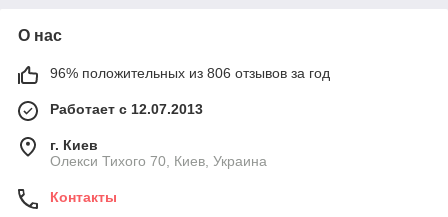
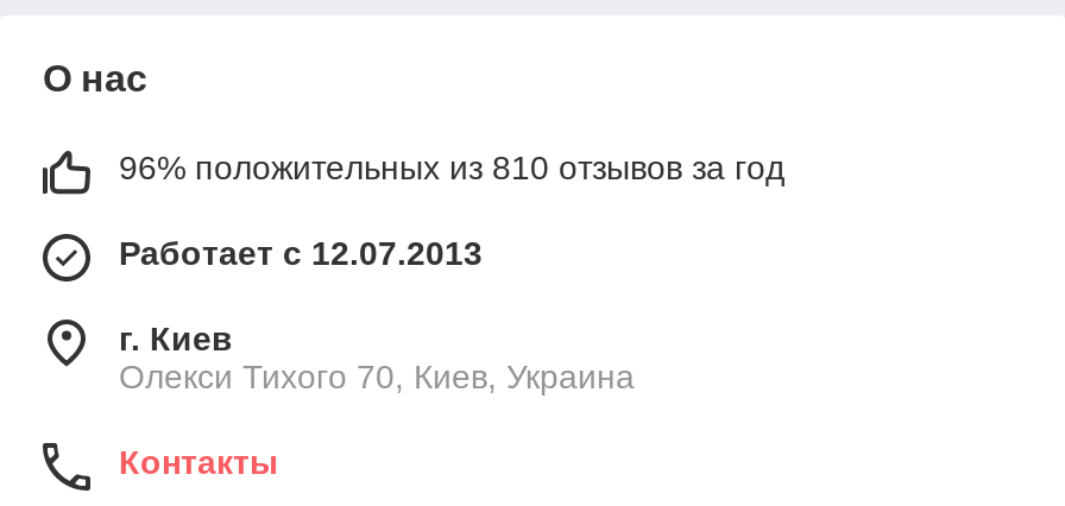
- 96% положительных из 806 отзывов за год
+ 96% положительных из 810 отзывов за год
